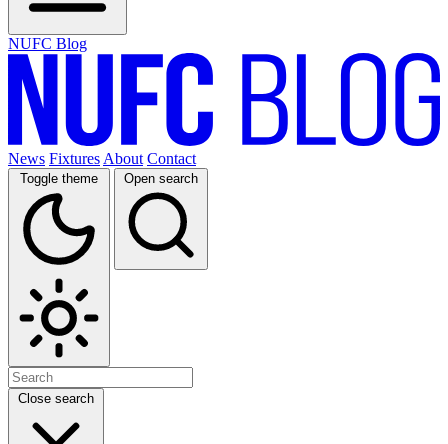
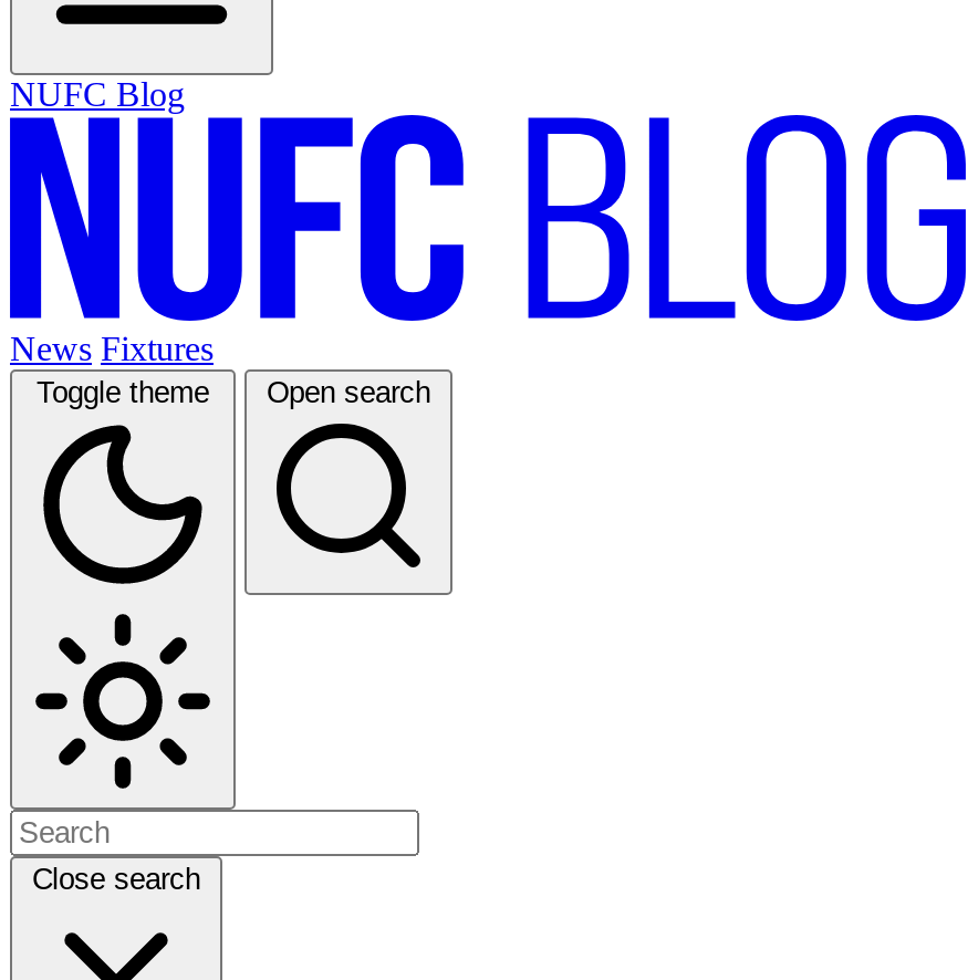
- News Fixtures About Contact
+ News Fixtures
